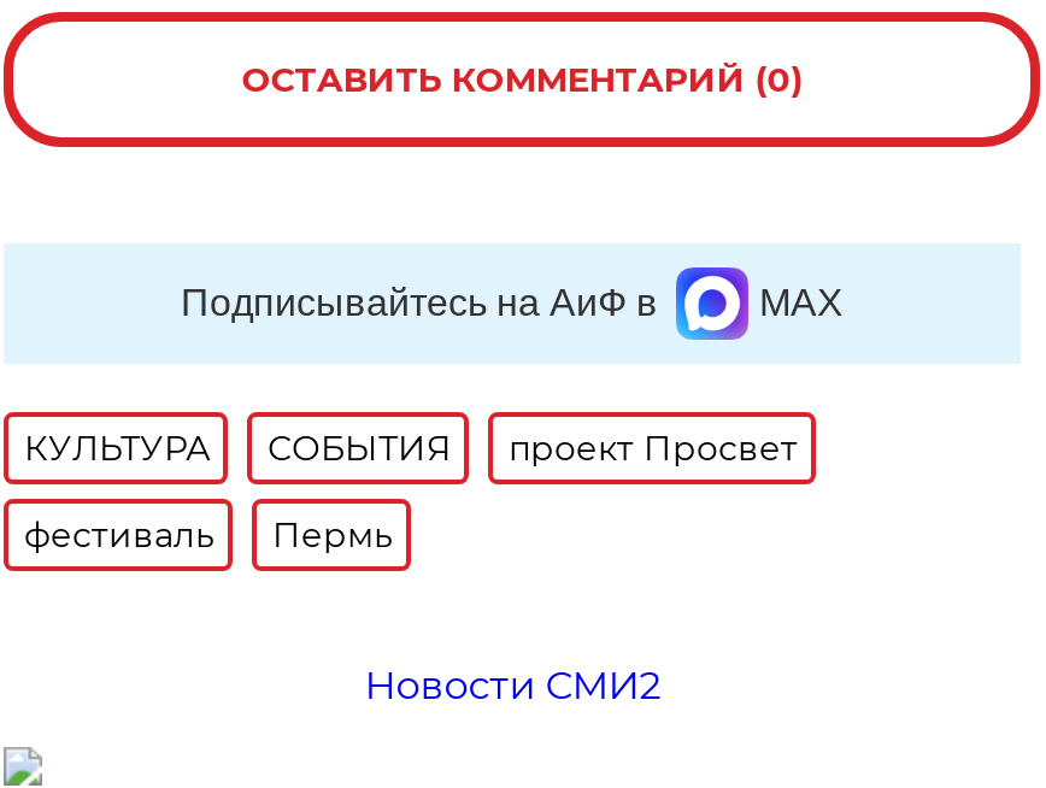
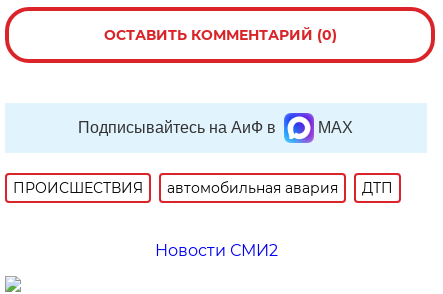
- КУЛЬТУРА
- СОБЫТИЯ
- проект Просвет
- фестиваль
- Пермь
+ ПРОИСШЕСТВИЯ
+ автомобильная авария
+ ДТП
